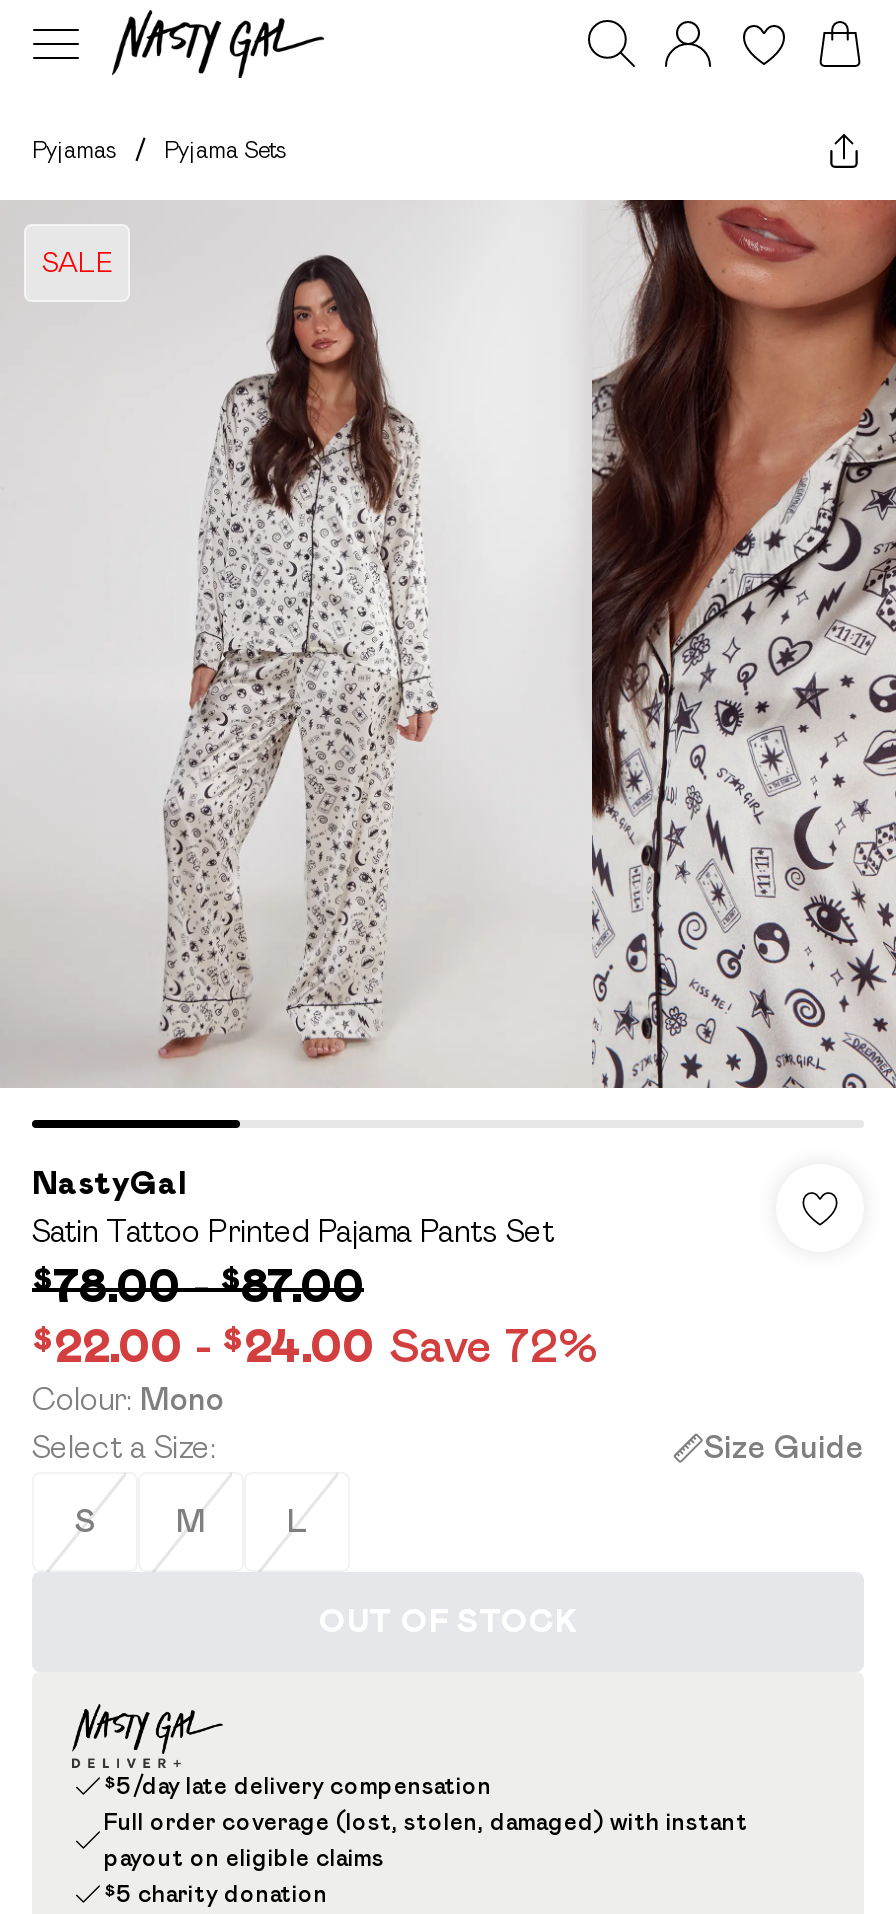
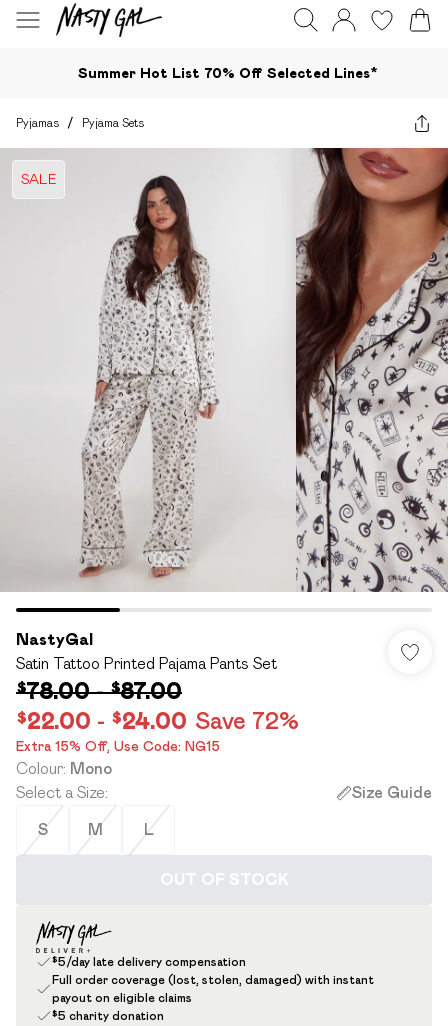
+ Summer Hot List 70% Off Selected Lines*

+ Extra 15% Off, Use Code: NG15
